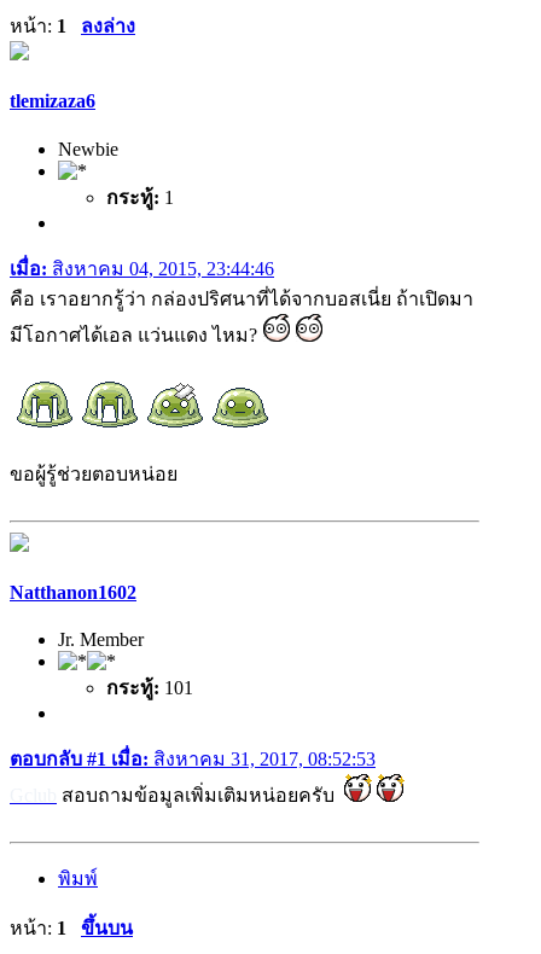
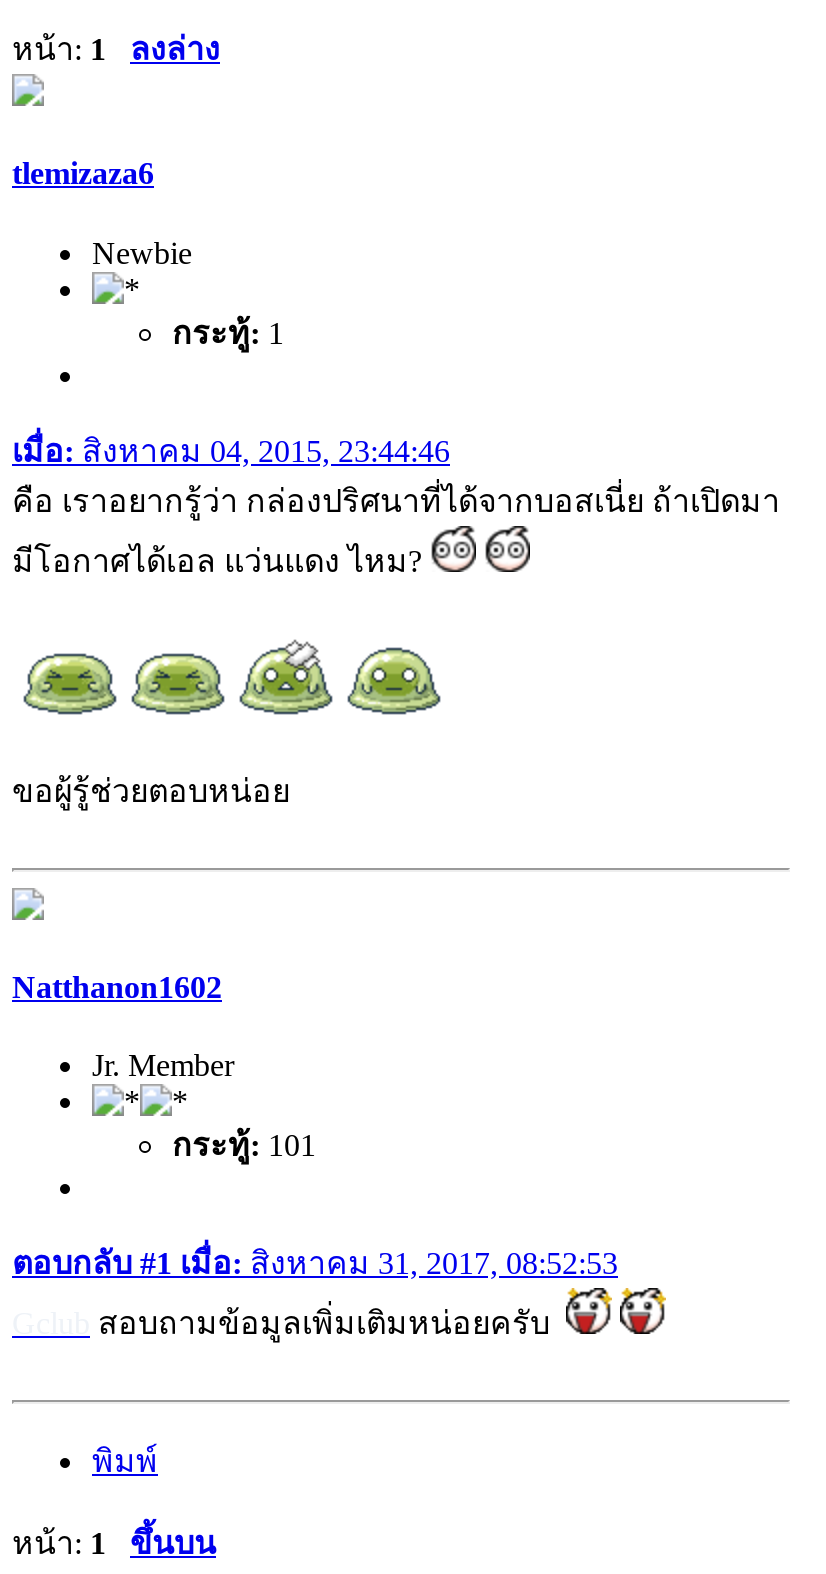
- [image]
+ [image]

- [image]
+ [image]
